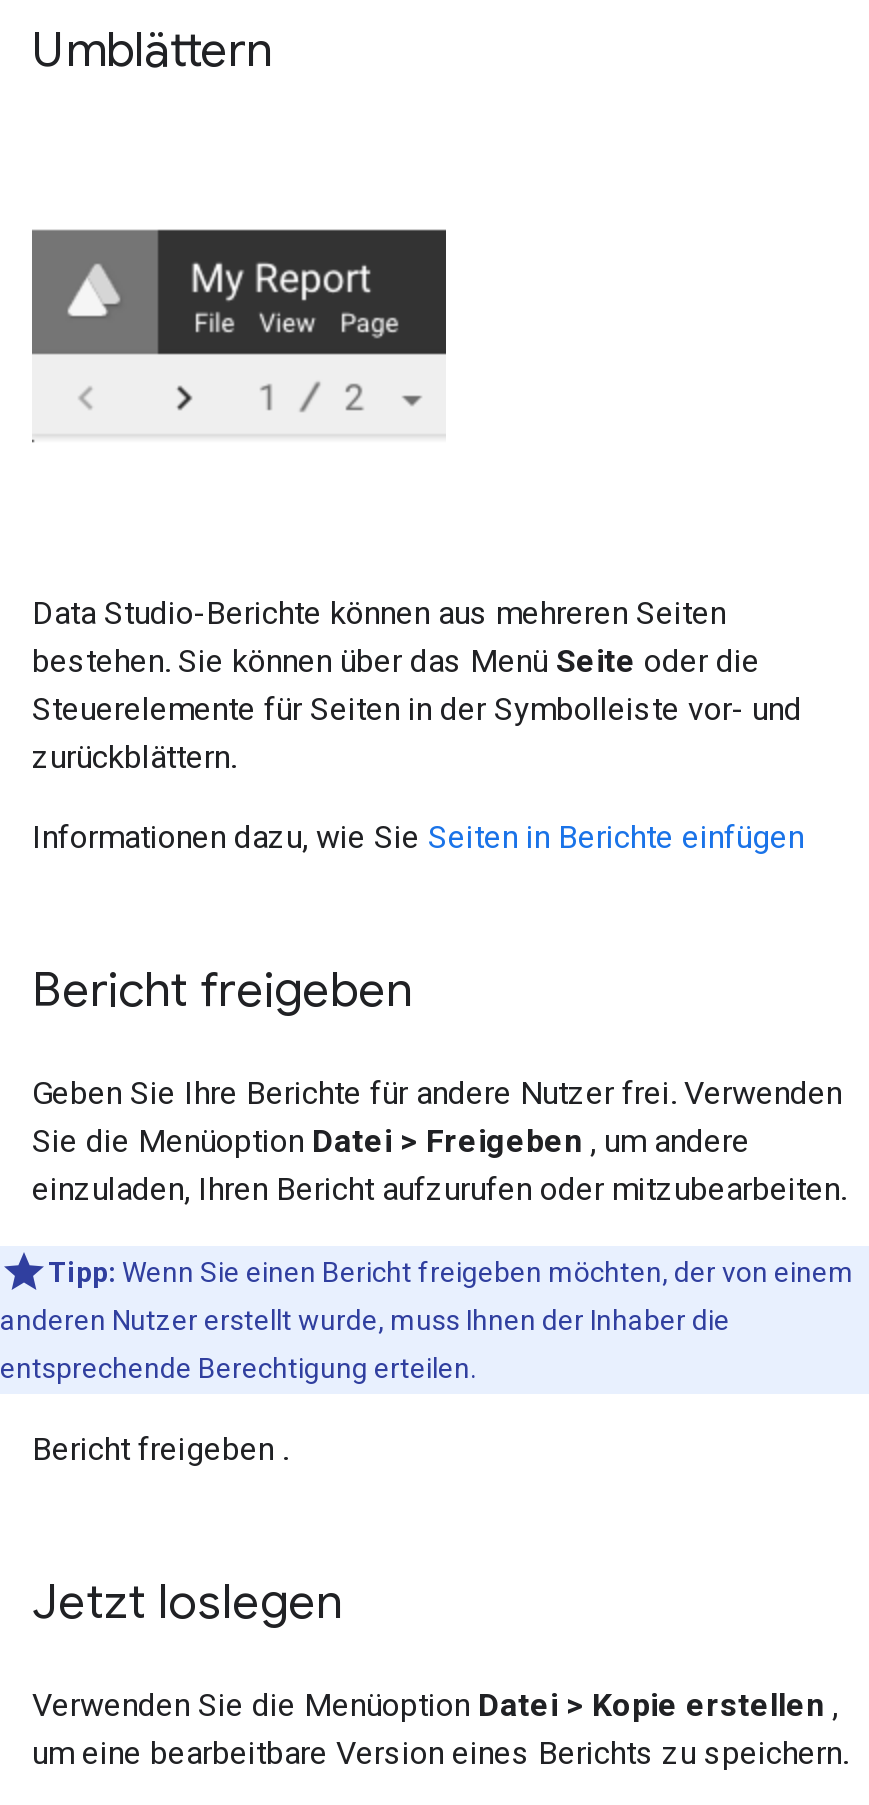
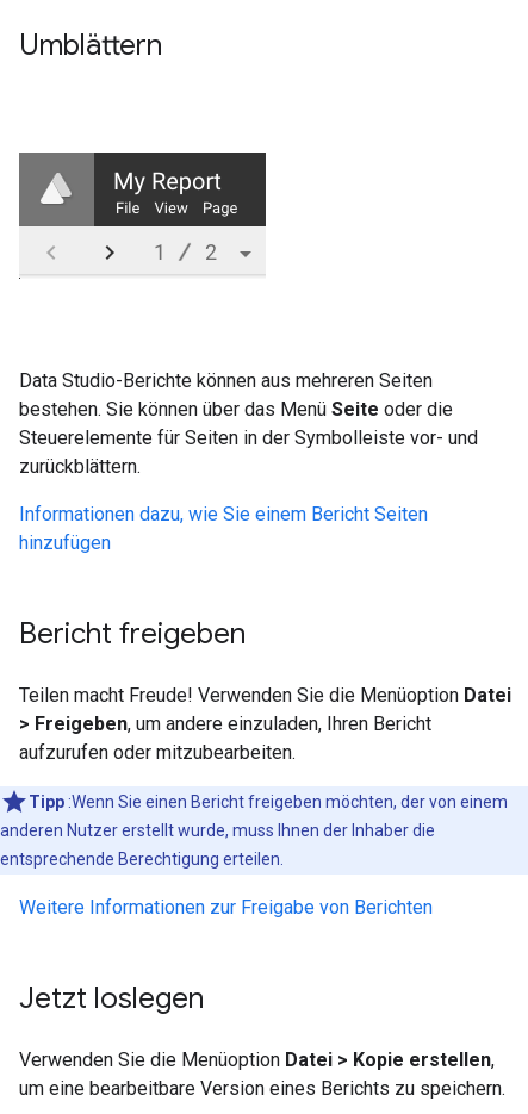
- Informationen dazu, wie Sie Seiten in Berichte einfügen
+ Informationen dazu, wie Sie einem Bericht Seiten
+ hinzufügen

- Geben Sie Ihre Berichte für andere Nutzer frei. Verwenden
- Sie die Menüoption Datei > Freigeben, um andere
- einzuladen, Ihren Bericht aufzurufen oder mitzubearbeiten.
+ Teilen macht Freude! Verwenden Sie die Menüoption Datei
+ > Freigeben, um andere einzuladen, Ihren Bericht
+ aufzurufen oder mitzubearbeiten.

- Bericht freigeben.
+ Weitere Informationen zur Freigabe von Berichten
